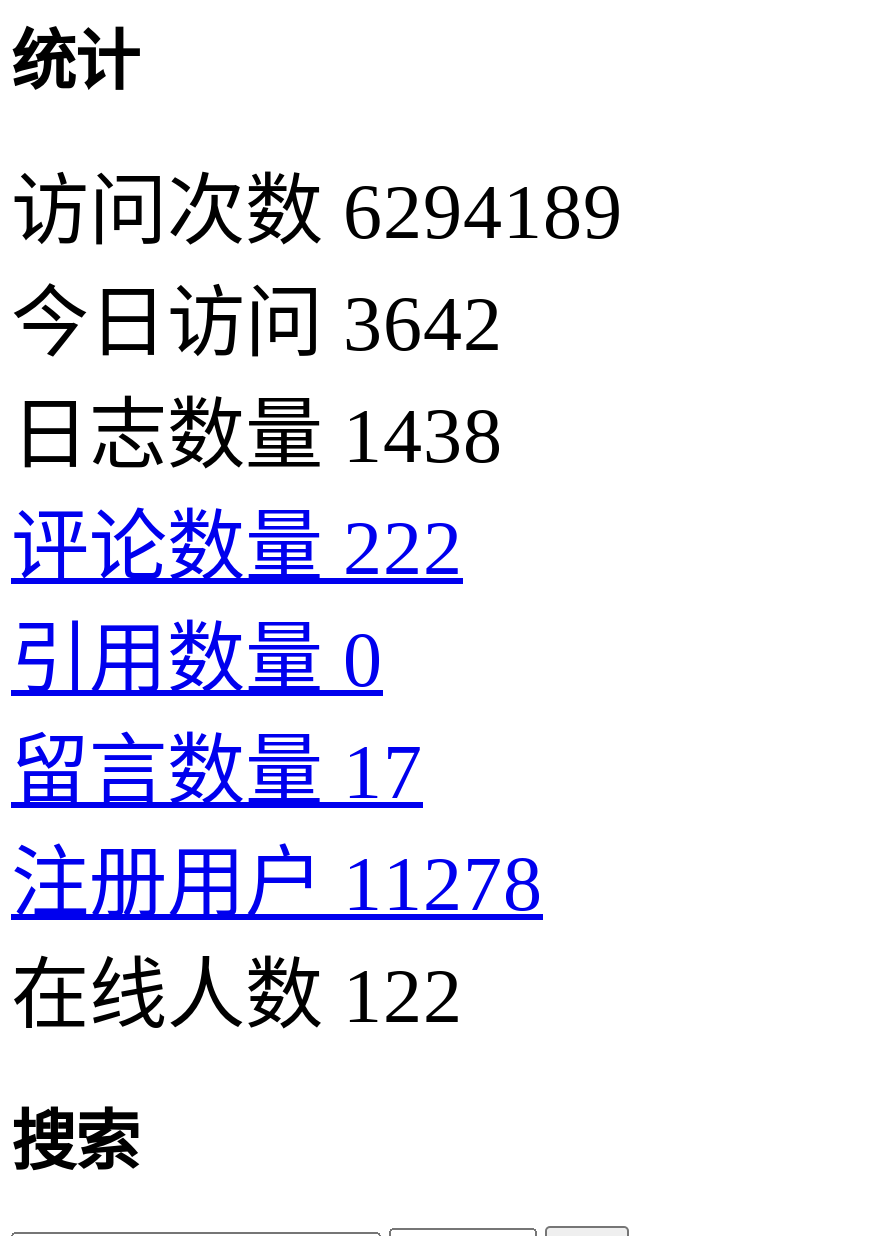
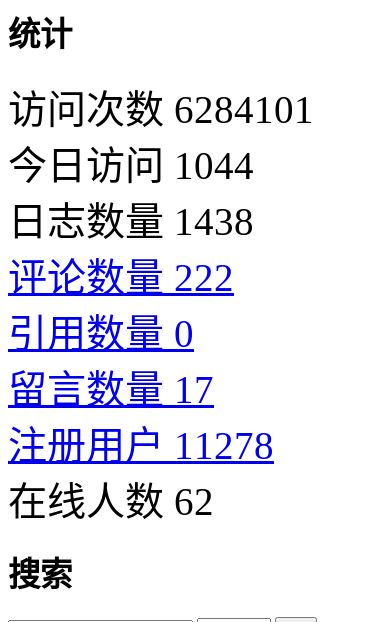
- 访问次数 6294189
+ 访问次数 6284101

- 今日访问 3642
+ 今日访问 1044

- 在线人数 122
+ 在线人数 62
